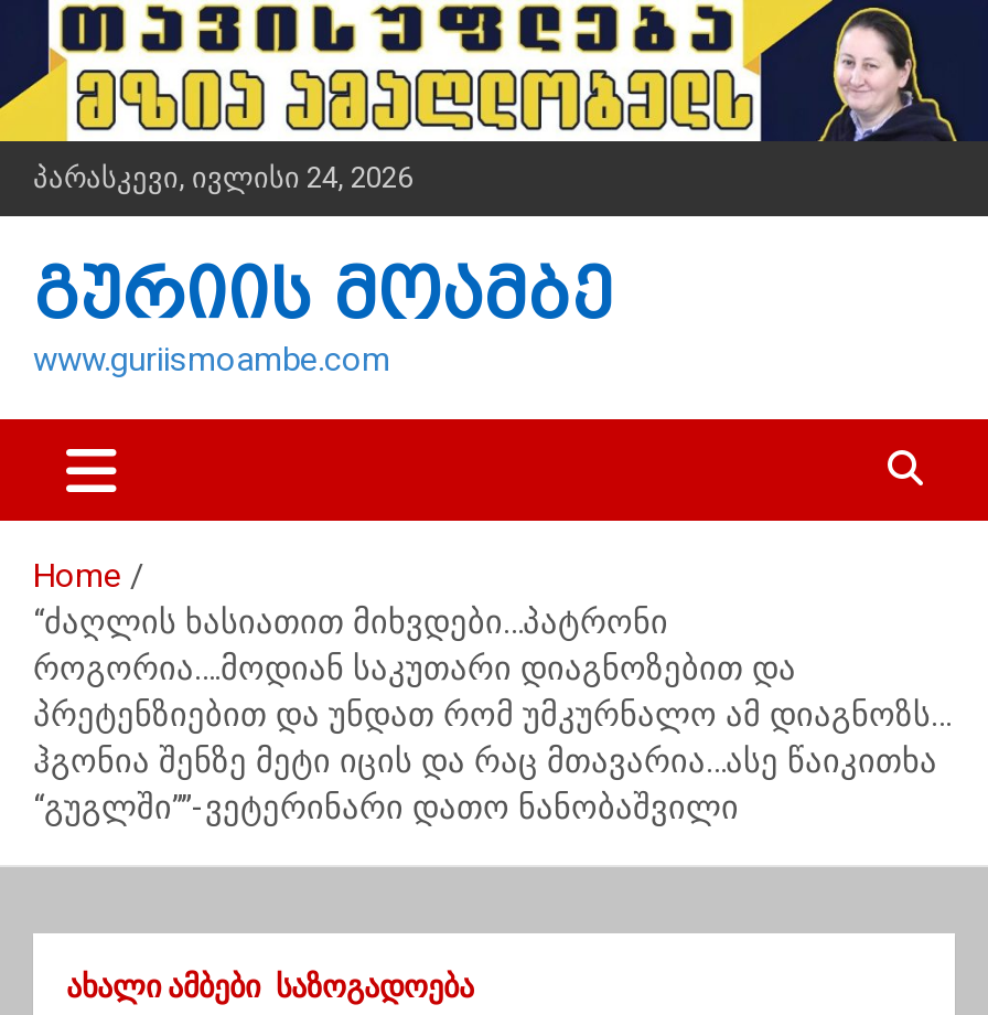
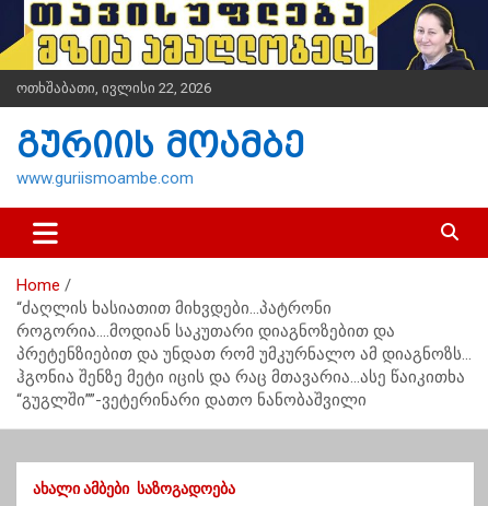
- პარასკევი, ივლისი 24, 2026
+ ოთხშაბათი, ივლისი 22, 2026
